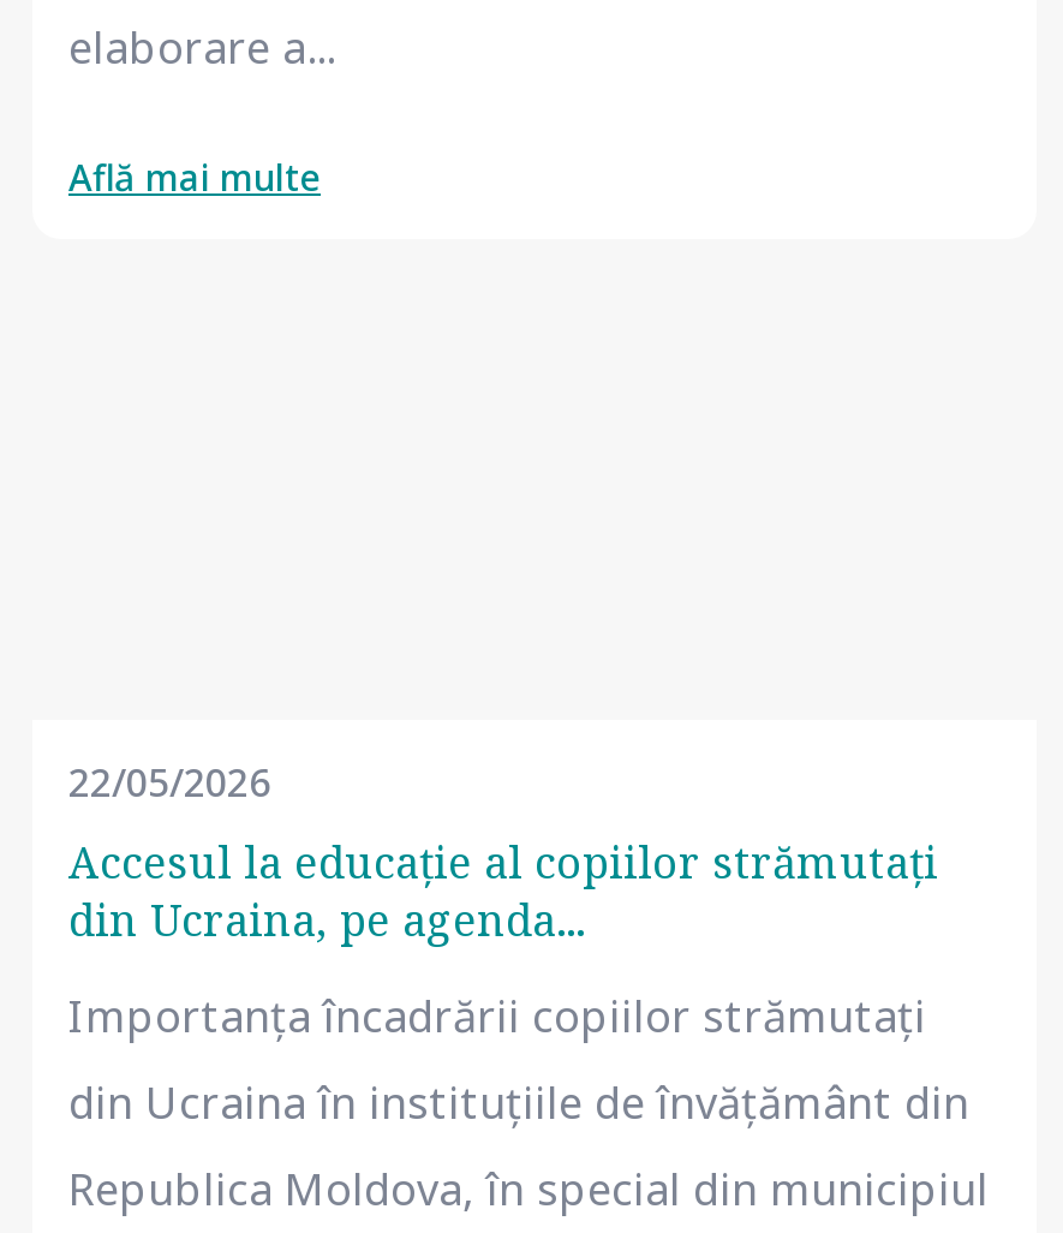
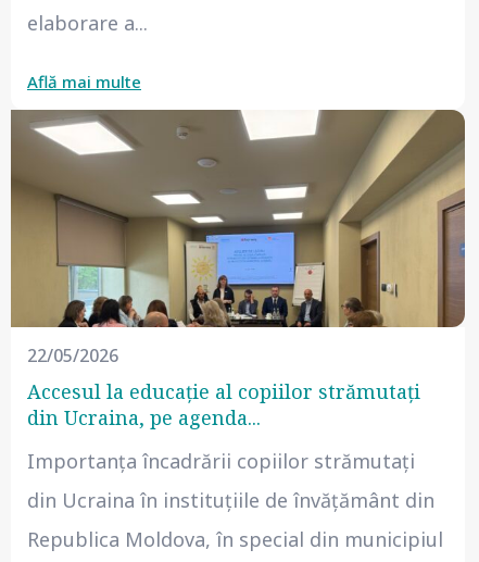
+ [image]
